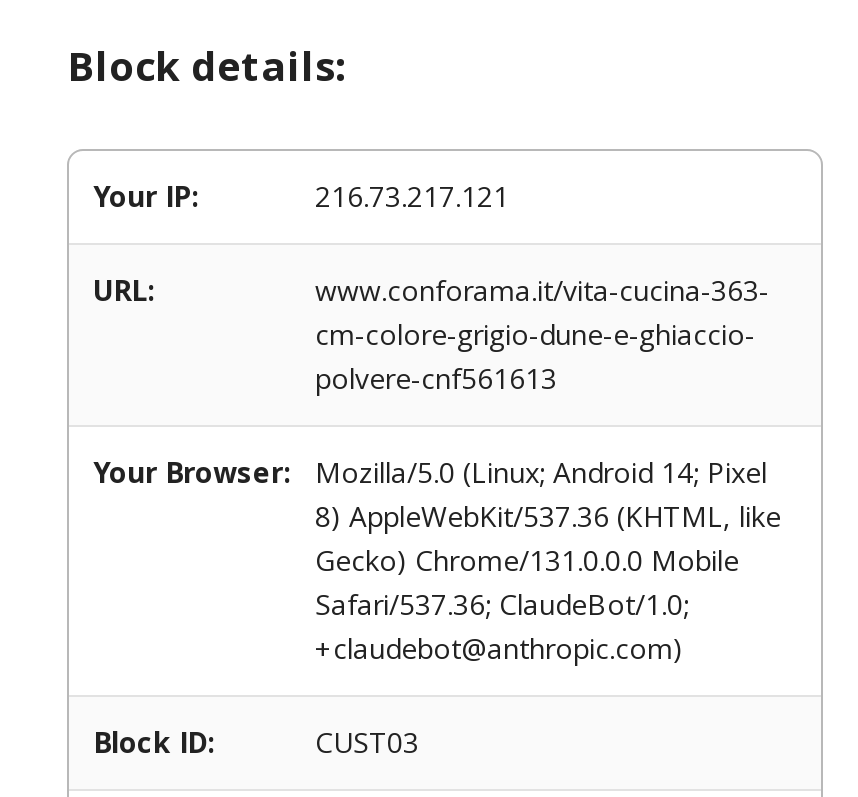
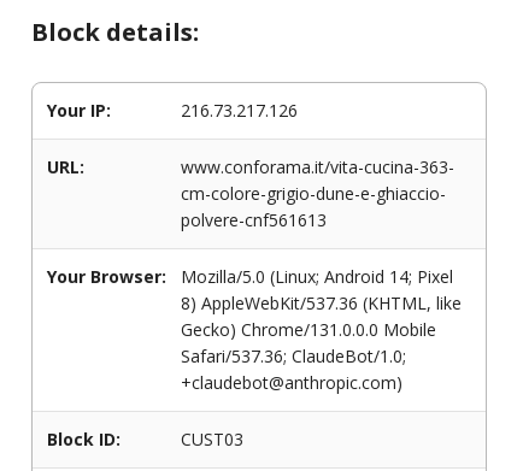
- 216.73.217.121
+ 216.73.217.126
